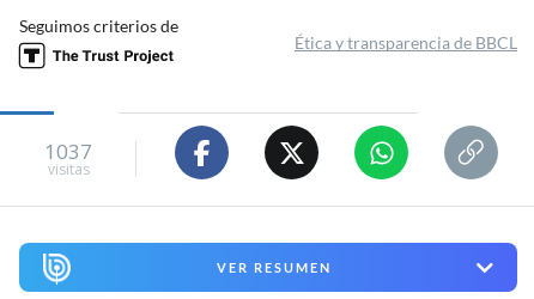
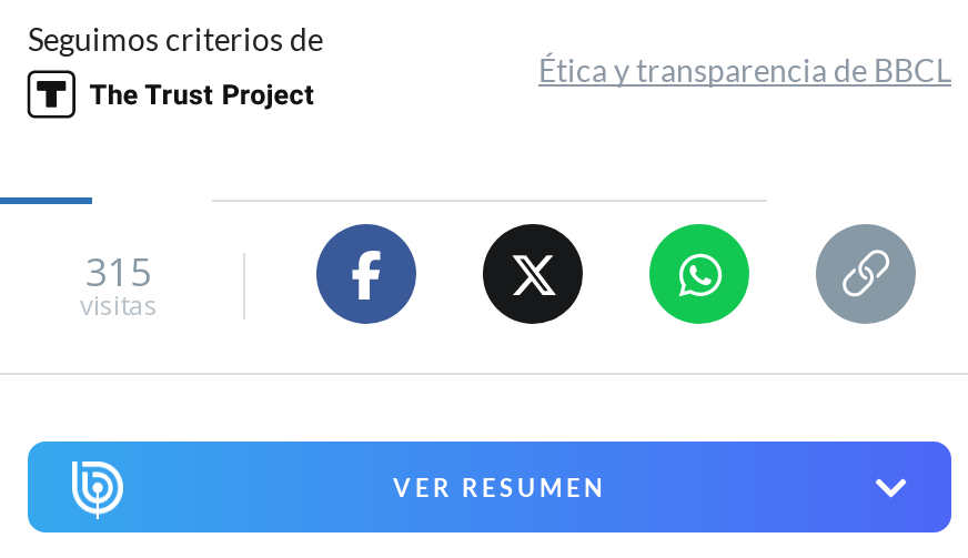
- 1037
+ 315
